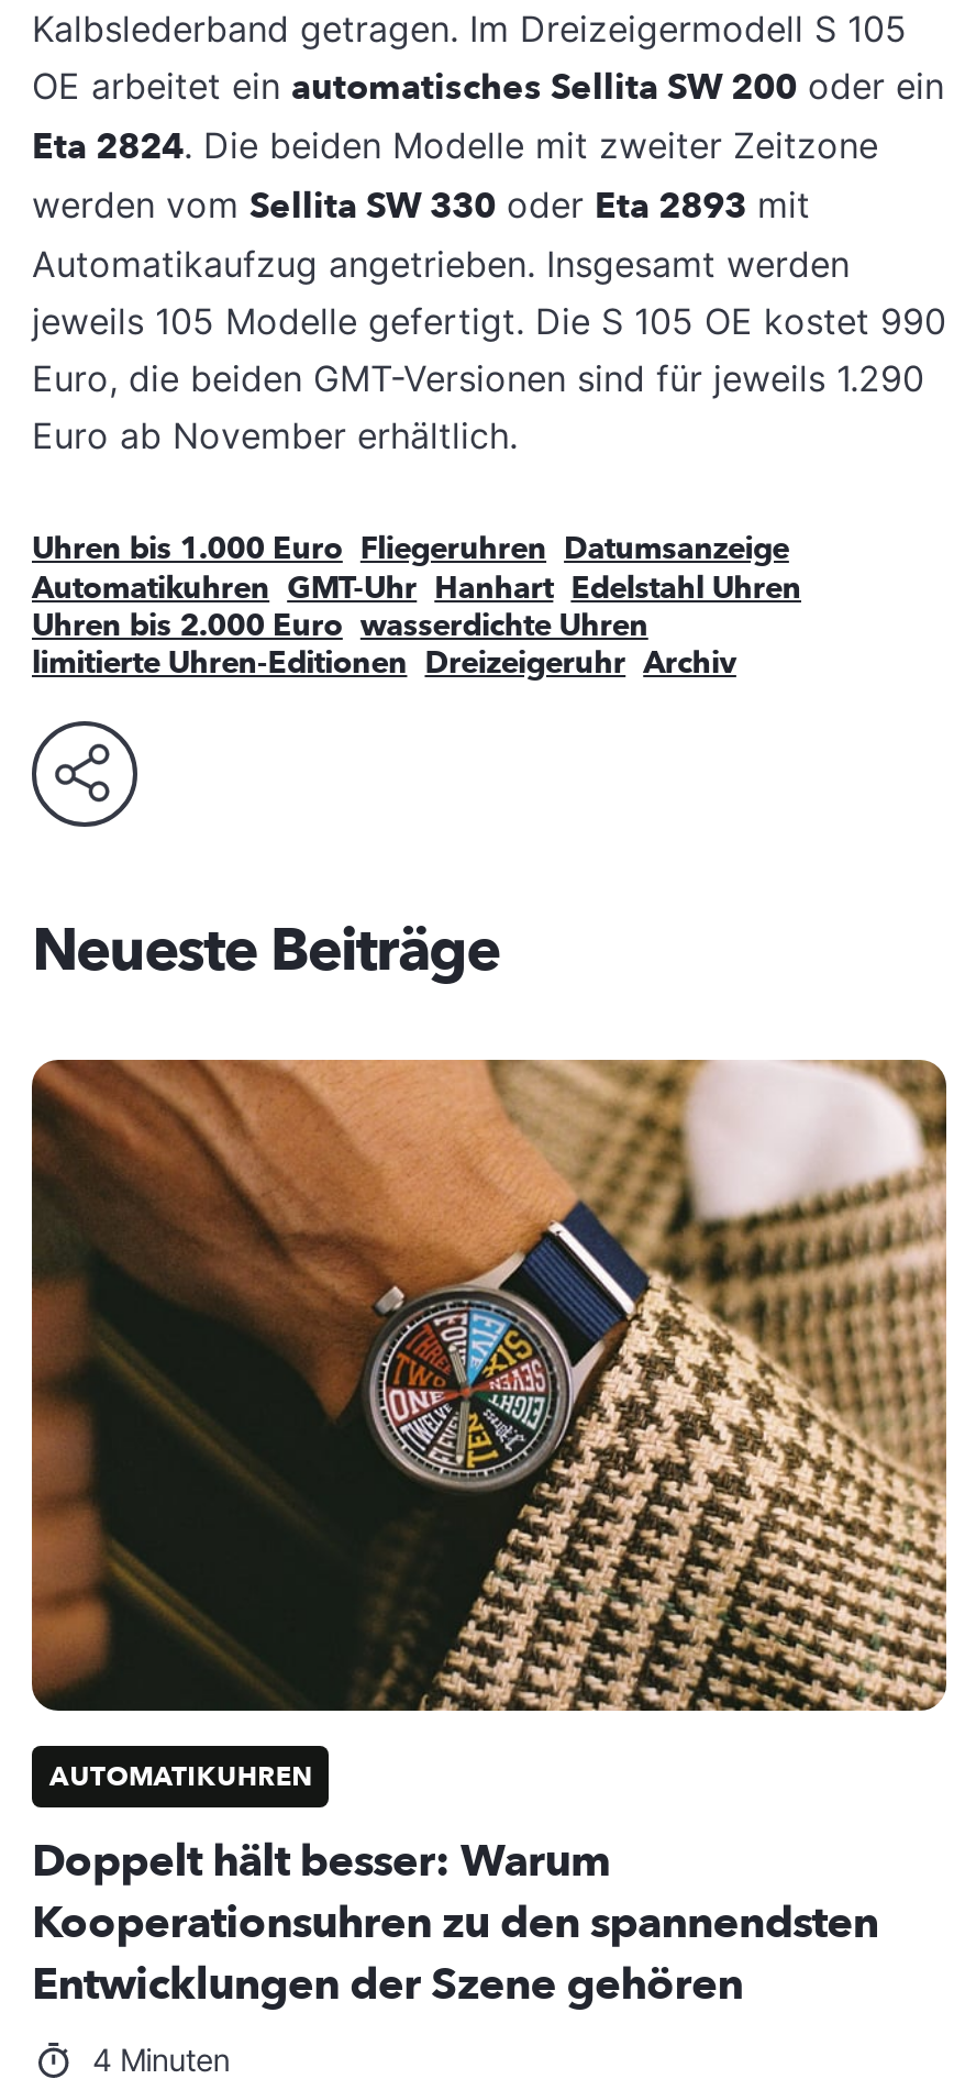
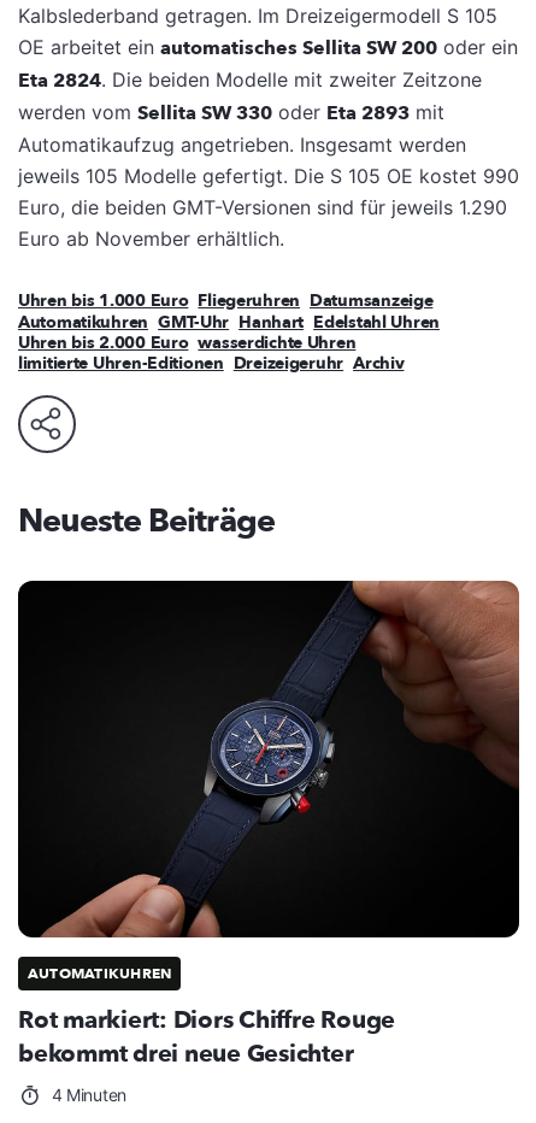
- [image]
+ [image]

- Doppelt hält besser: Warum
- Kooperationsuhren zu den spannendsten
- Entwicklungen der Szene gehören
+ Rot markiert: Diors Chiffre Rouge
+ bekommt drei neue Gesichter
